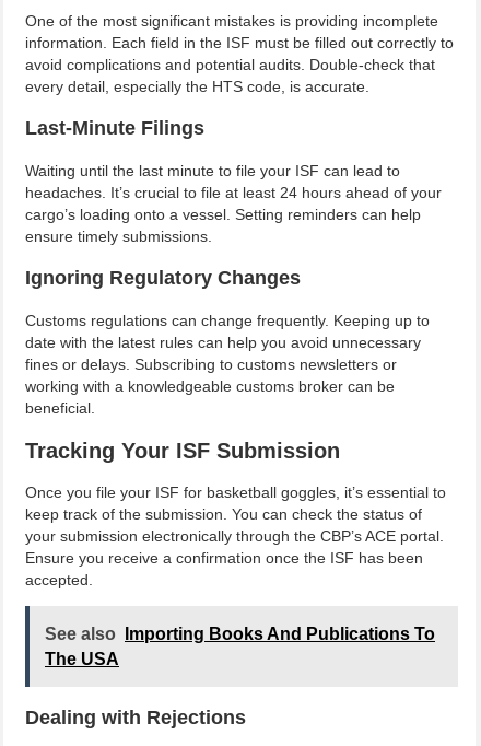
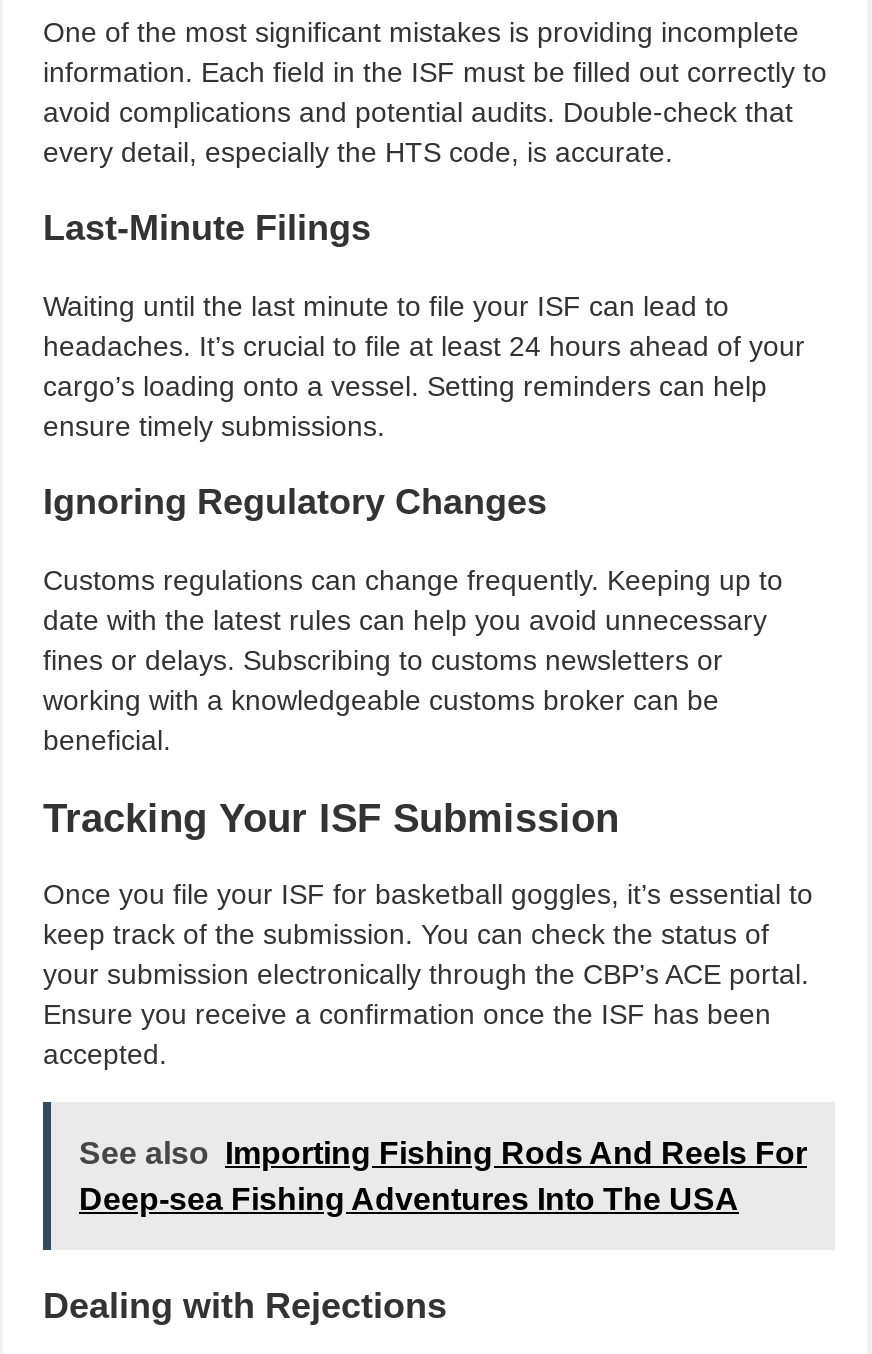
- See also Importing Books And Publications To
- The USA
+ See also Importing Fishing Rods And Reels For
+ Deep-sea Fishing Adventures Into The USA
